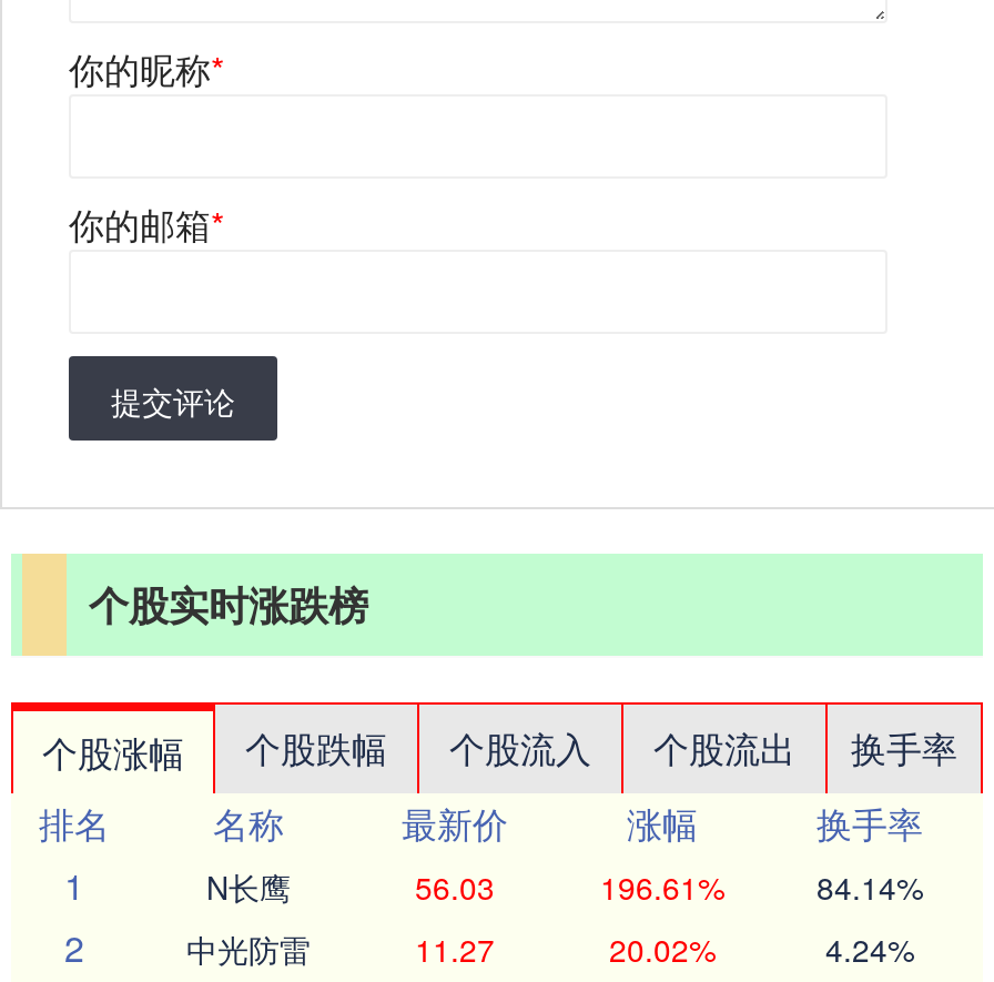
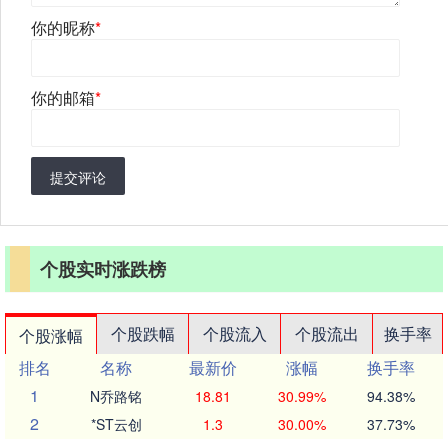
- N长鹰
- 56.03
- 196.61%
- 84.14%
+ N乔路铭
+ 18.81
+ 30.99%
+ 94.38%

- 中光防雷
- 11.27
- 20.02%
- 4.24%
+ *ST云创
+ 1.3
+ 30.00%
+ 37.73%
